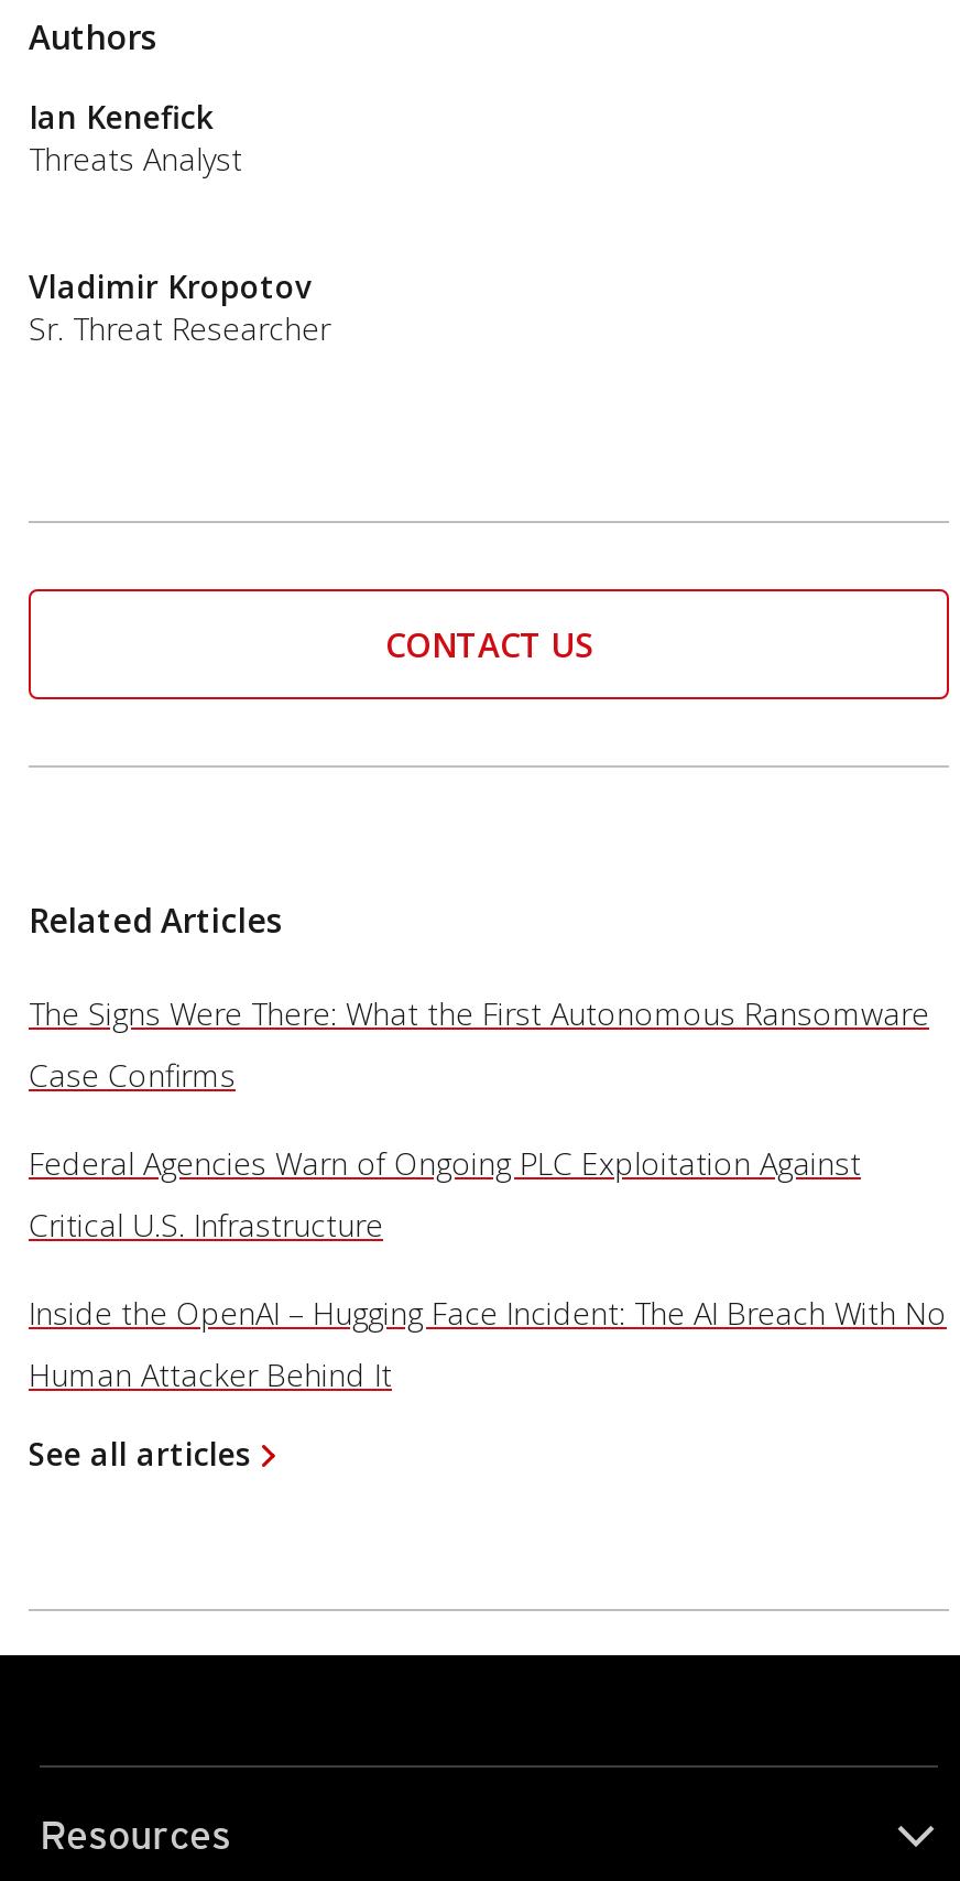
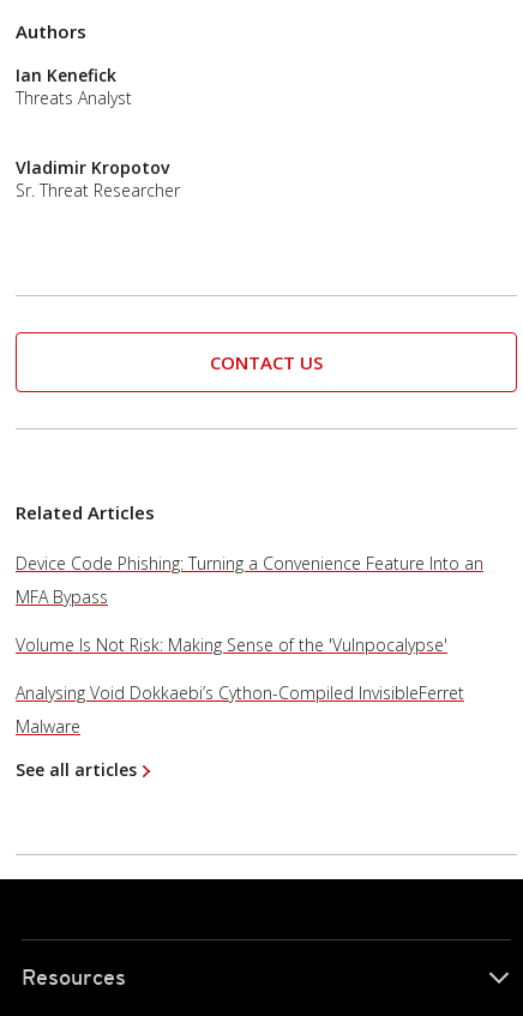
- The Signs Were There: What the First Autonomous Ransomware
- Case Confirms
- Federal Agencies Warn of Ongoing PLC Exploitation Against
- Critical U.S. Infrastructure
- Inside the OpenAI – Hugging Face Incident: The AI Breach With No
- Human Attacker Behind It
+ Device Code Phishing: Turning a Convenience Feature Into an
+ MFA Bypass
+ Volume Is Not Risk: Making Sense of the 'Vulnpocalypse'
+ Analysing Void Dokkaebi’s Cython-Compiled InvisibleFerret
+ Malware
